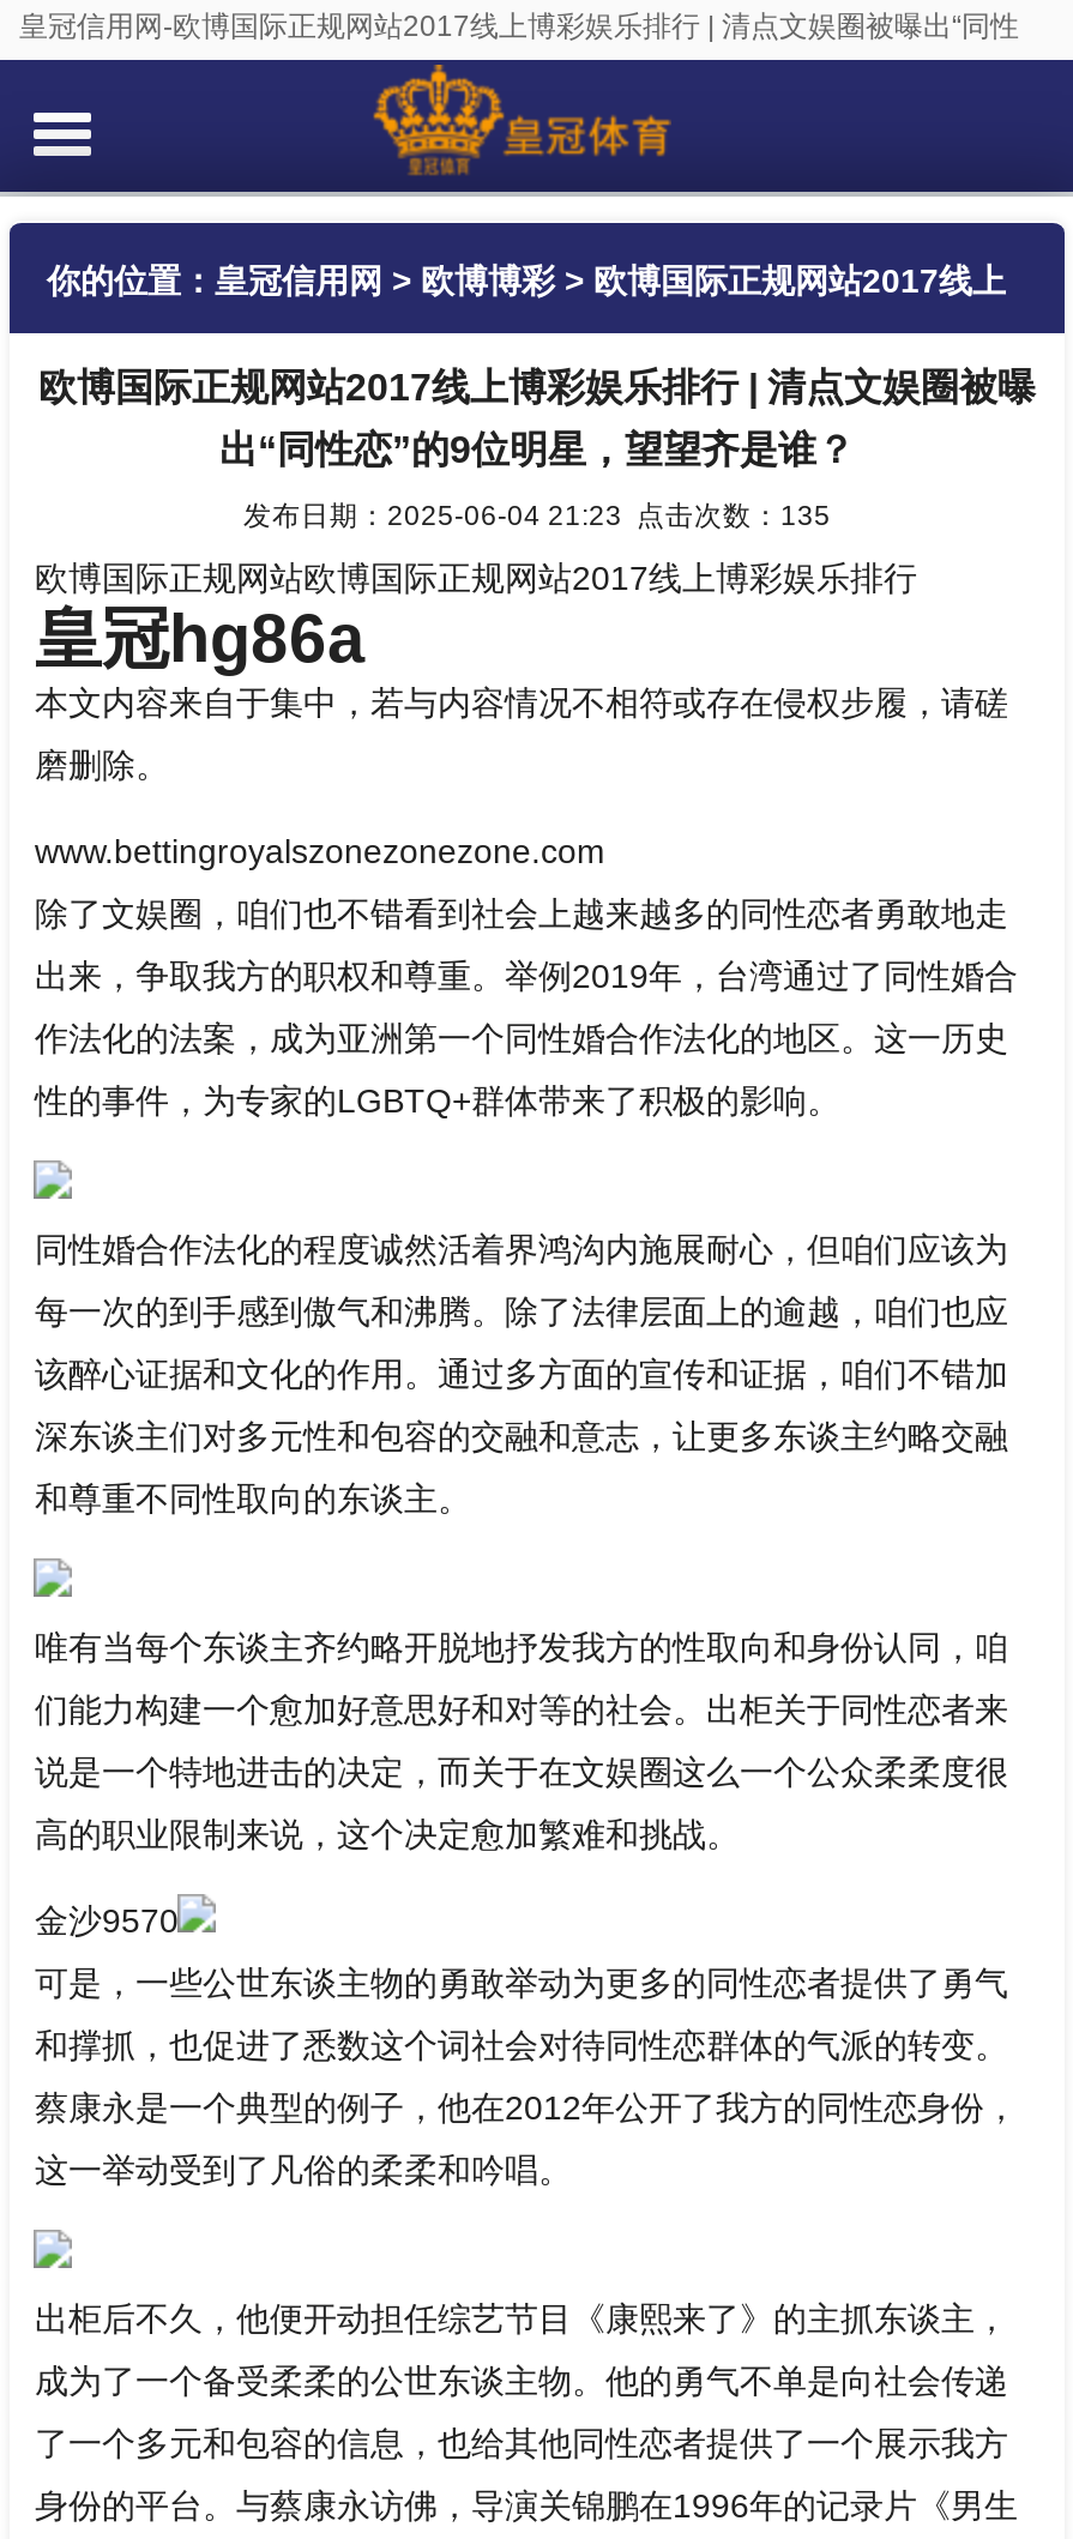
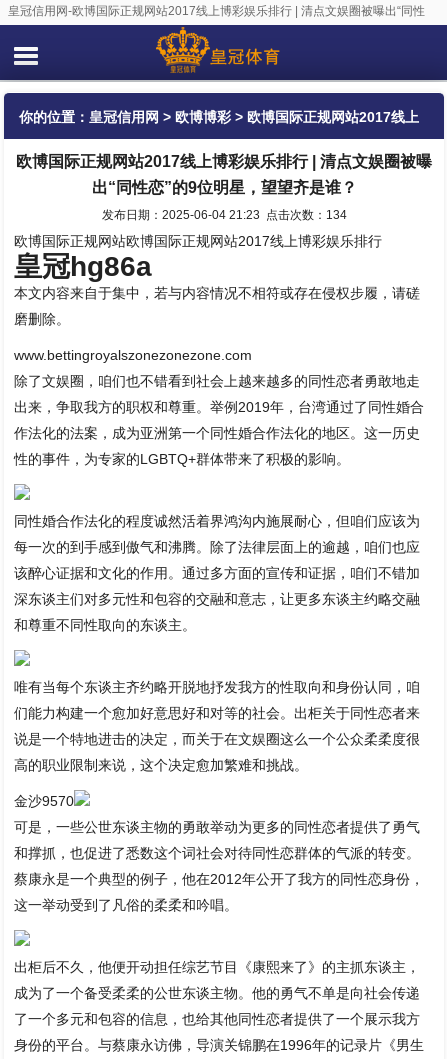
- 发布日期：2025-06-04 21:23 点击次数：135
+ 发布日期：2025-06-04 21:23 点击次数：134
